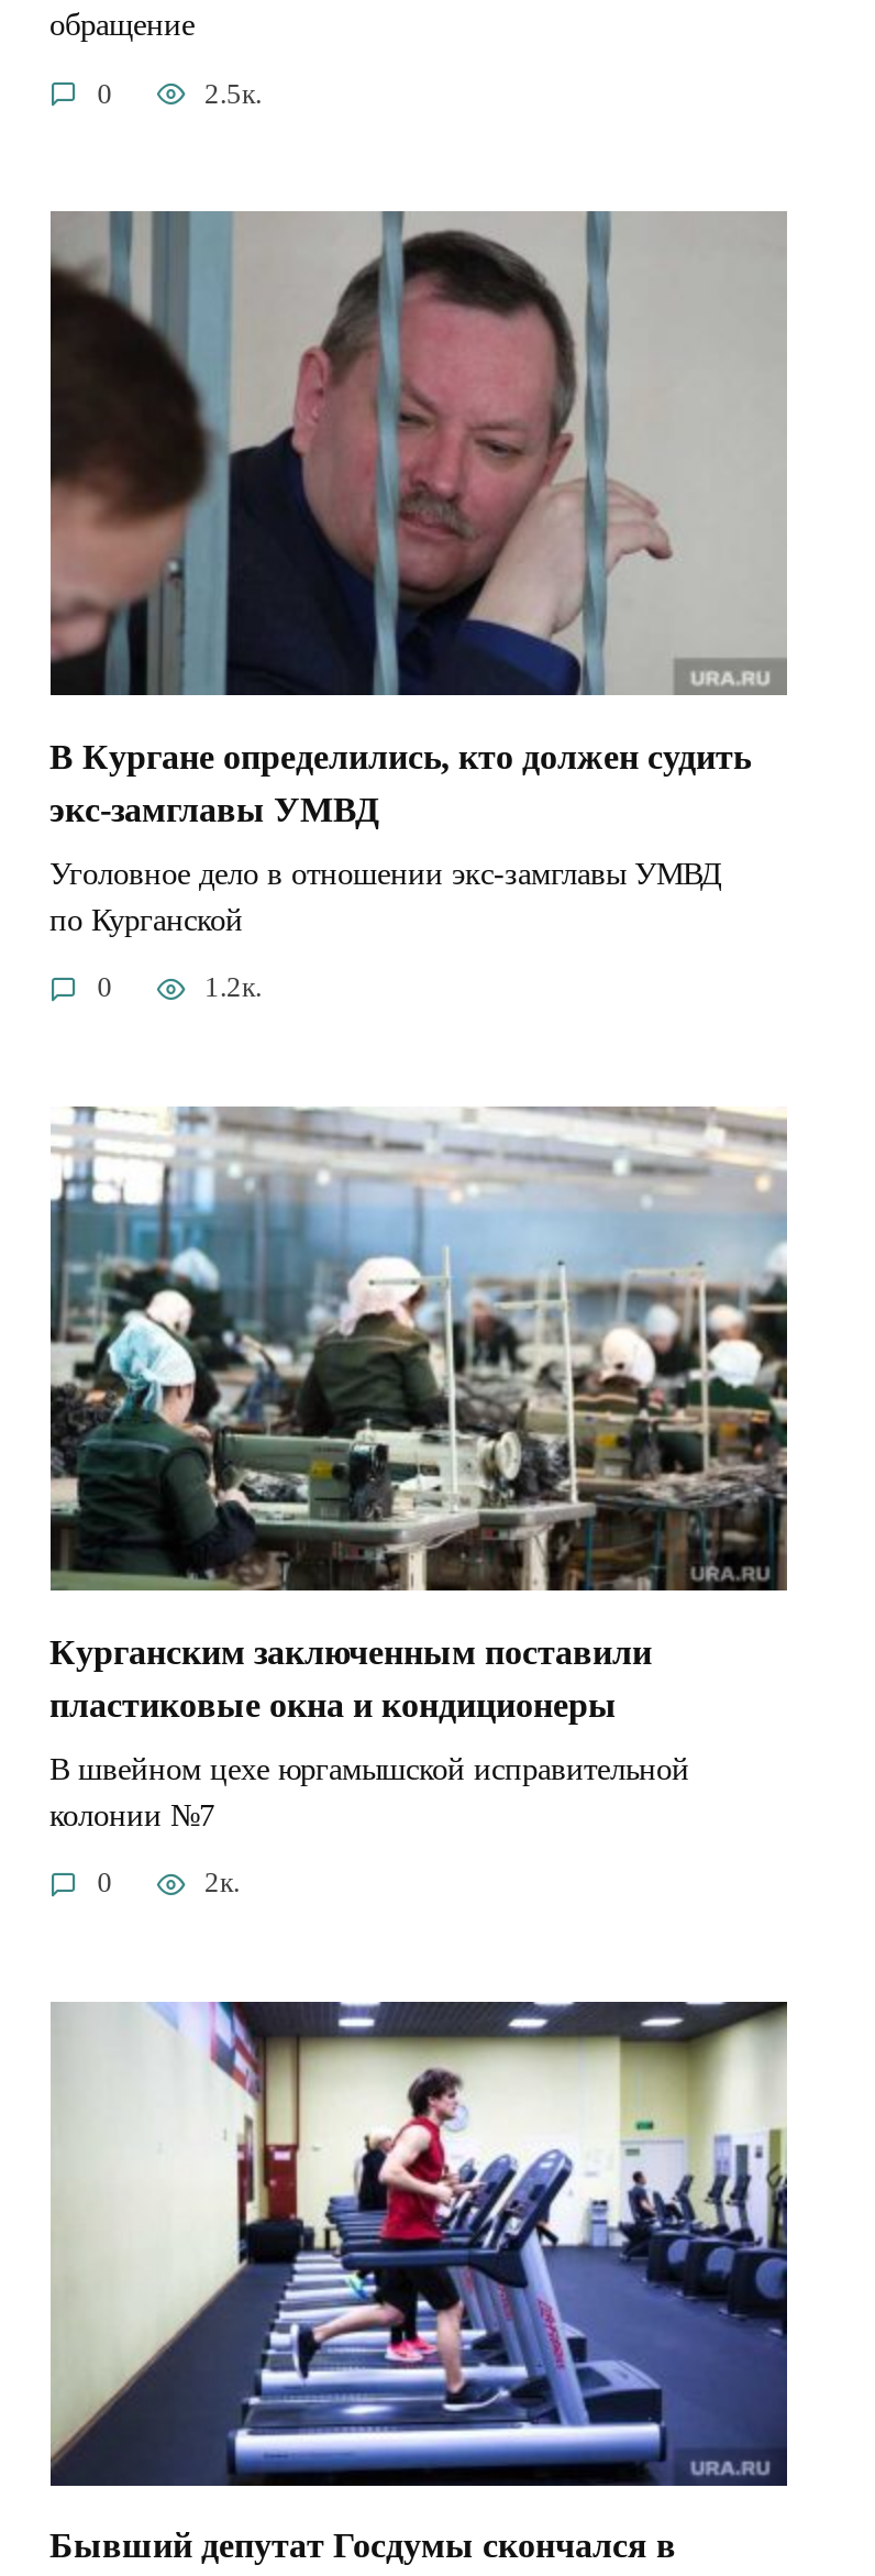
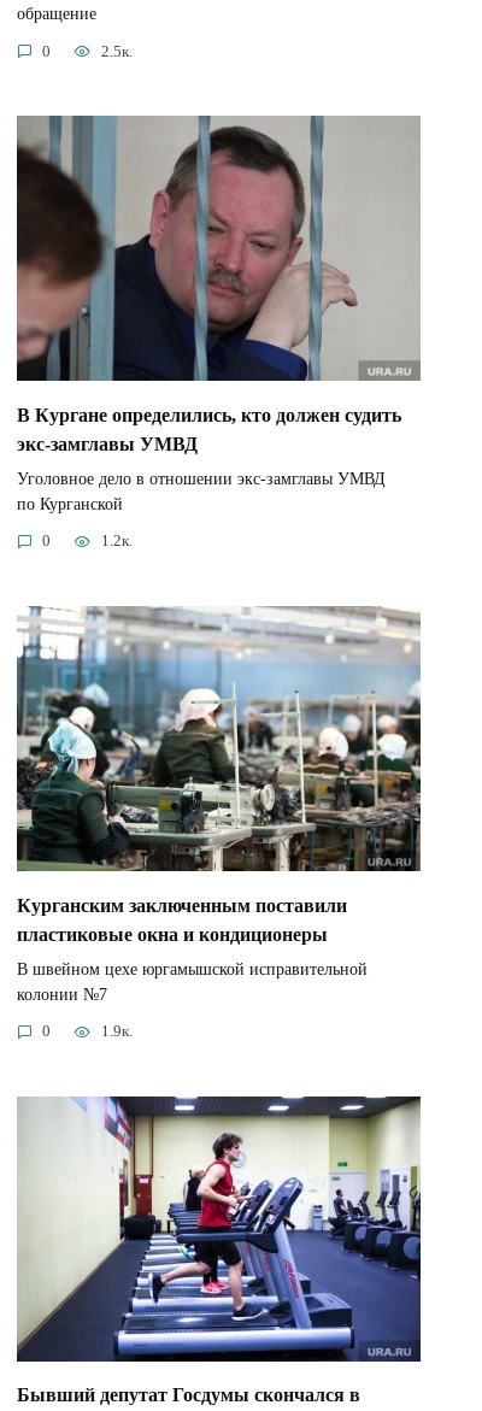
- 2к.
+ 1.9к.
